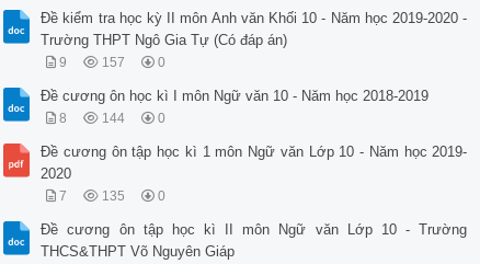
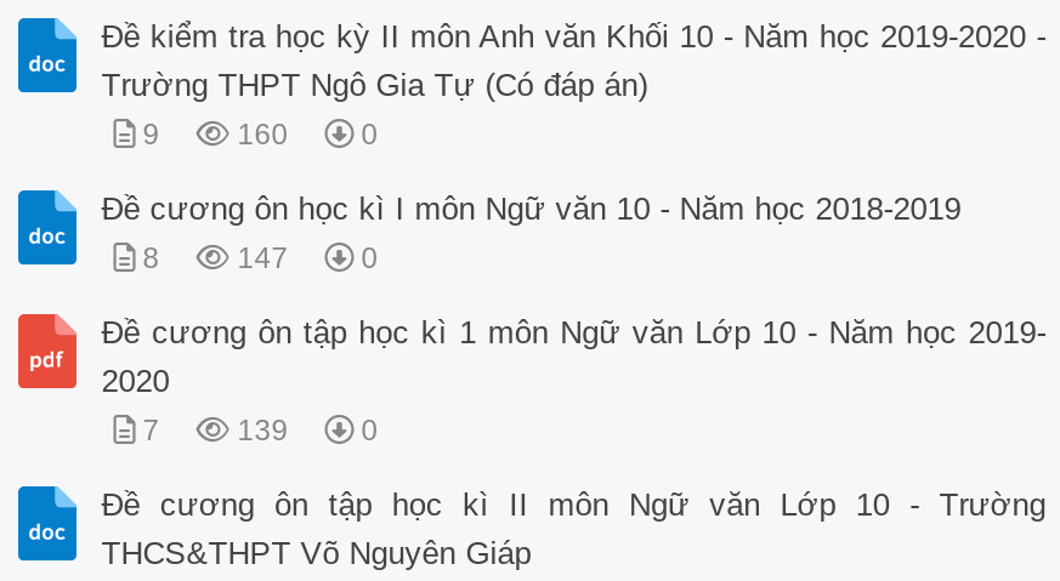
- 157
+ 160

- 144
+ 147

- 135
+ 139
